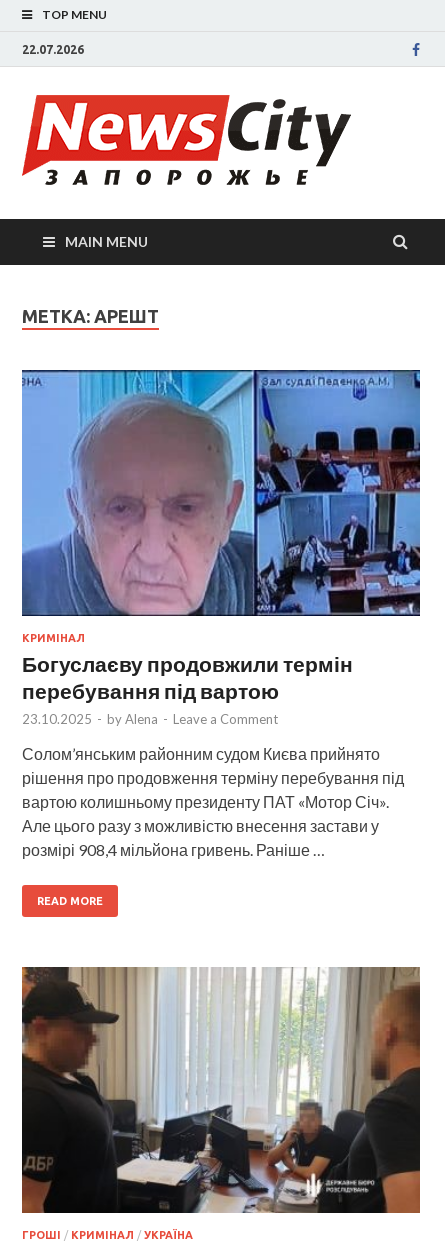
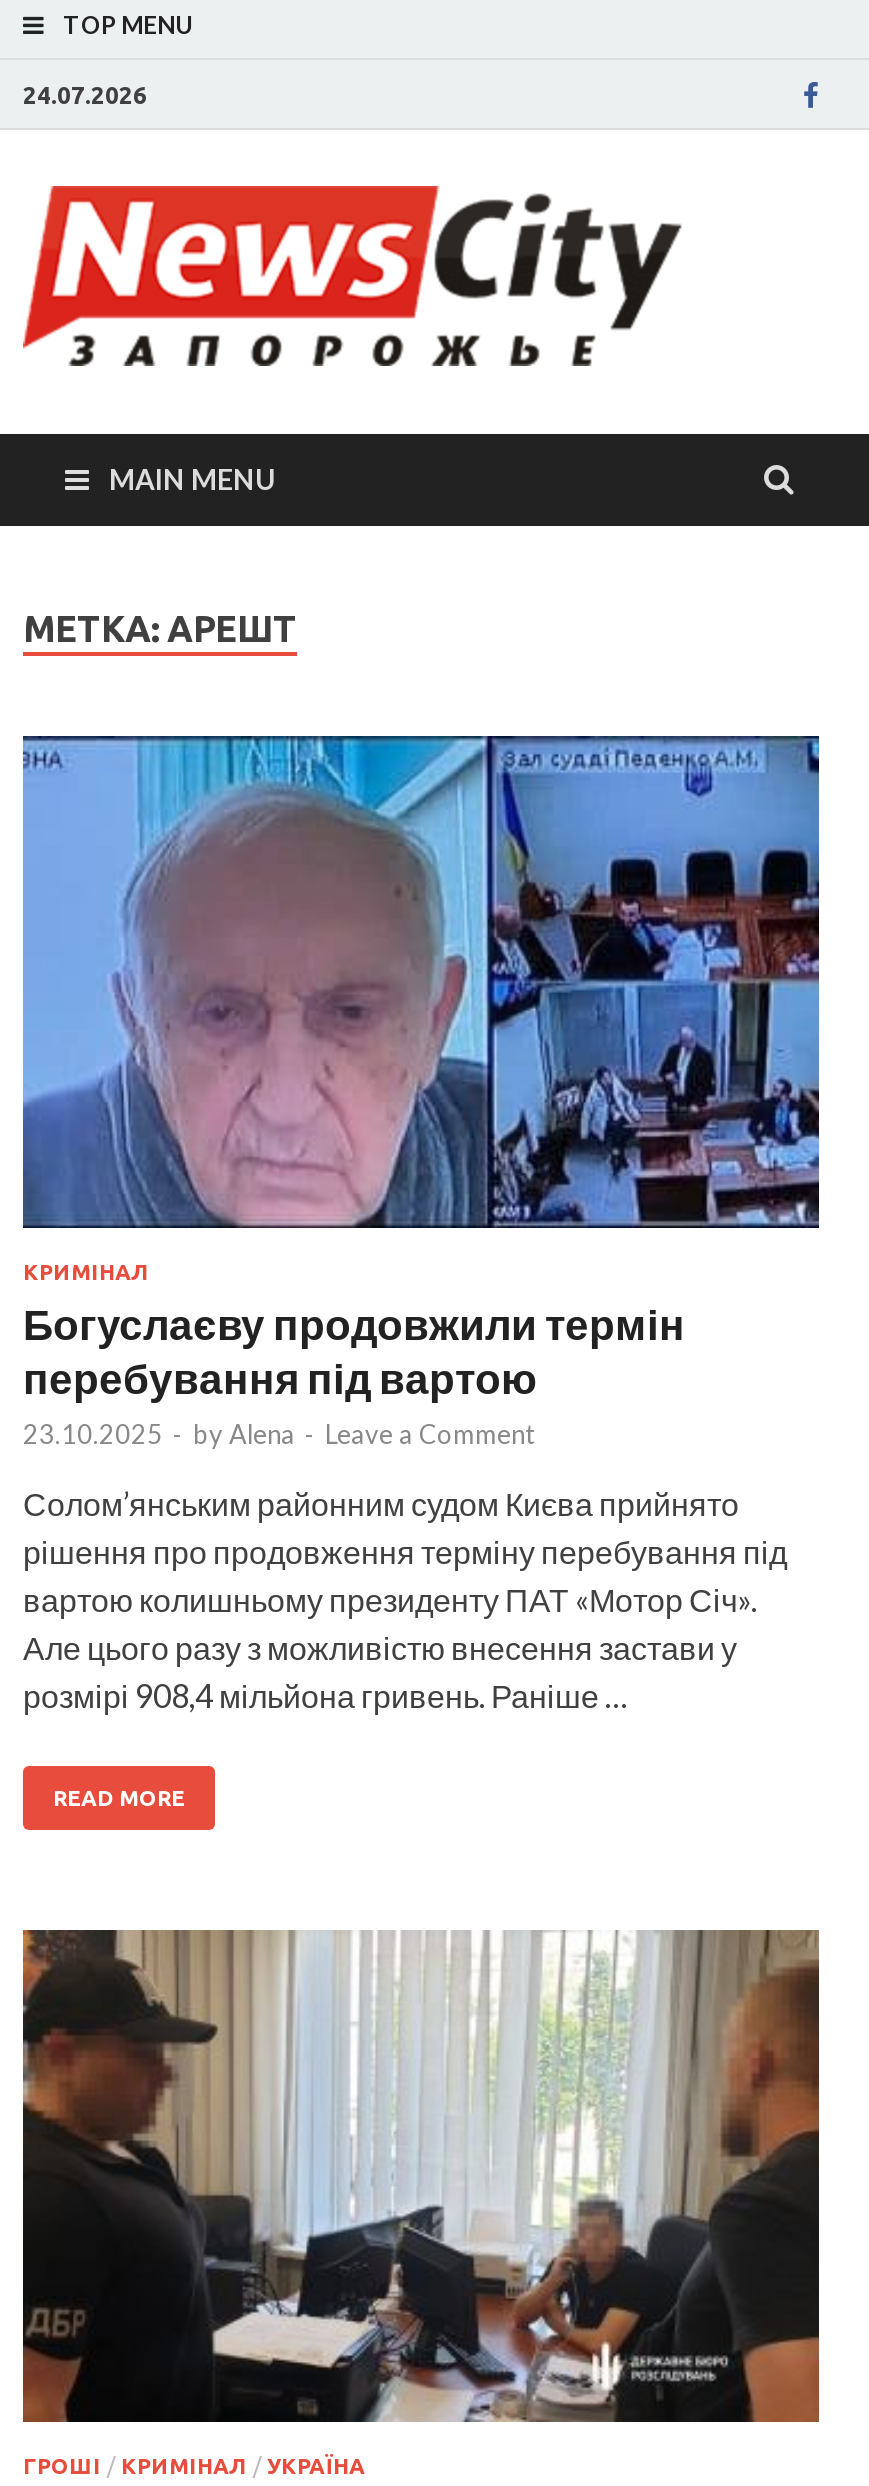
- 22.07.2026
+ 24.07.2026
